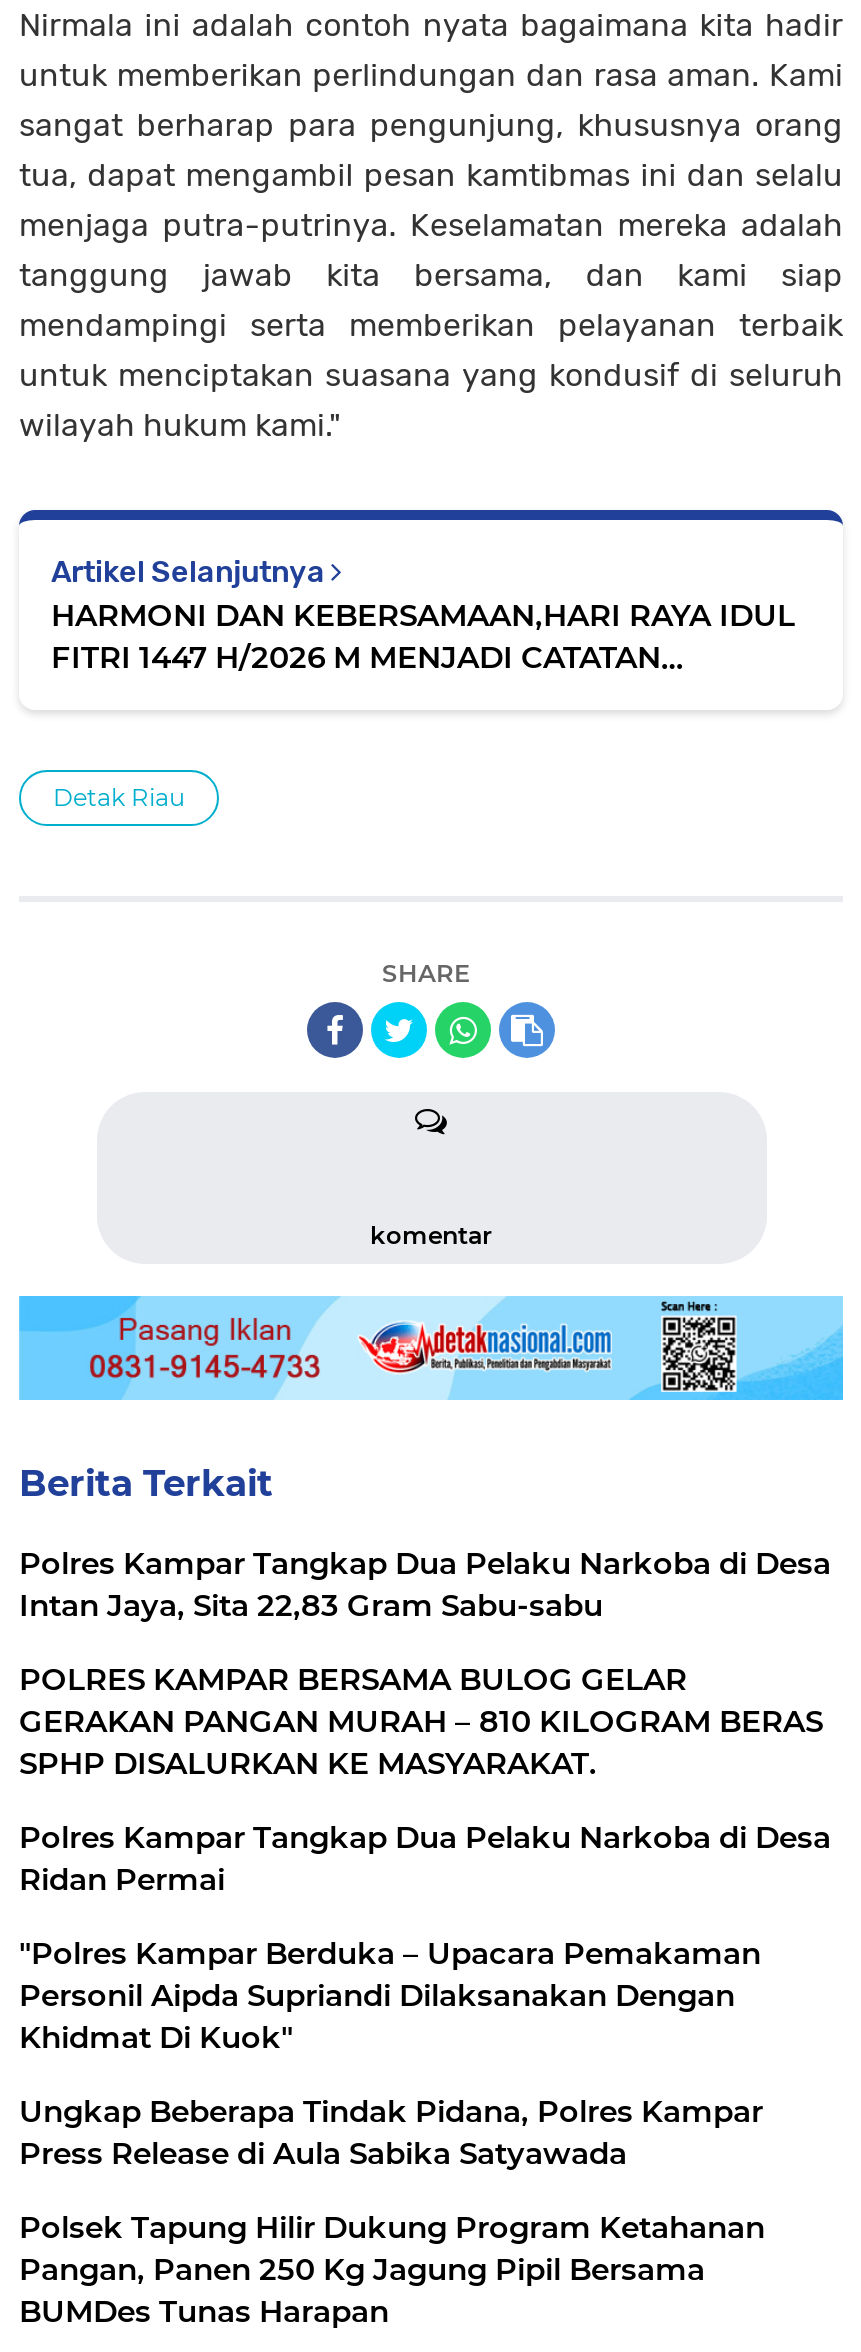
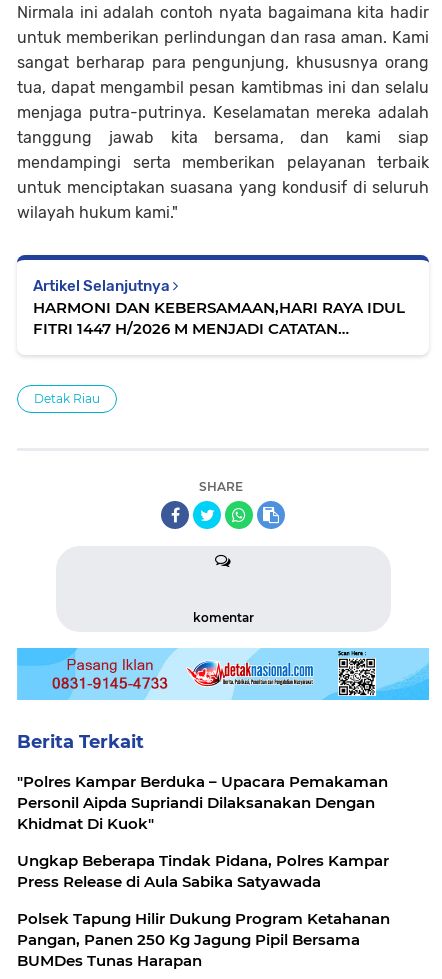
- Polres Kampar Tangkap Dua Pelaku Narkoba di Desa
- Intan Jaya, Sita 22,83 Gram Sabu-sabu
- POLRES KAMPAR BERSAMA BULOG GELAR
- GERAKAN PANGAN MURAH – 810 KILOGRAM BERAS
- SPHP DISALURKAN KE MASYARAKAT.
- Polres Kampar Tangkap Dua Pelaku Narkoba di Desa
- Ridan Permai
